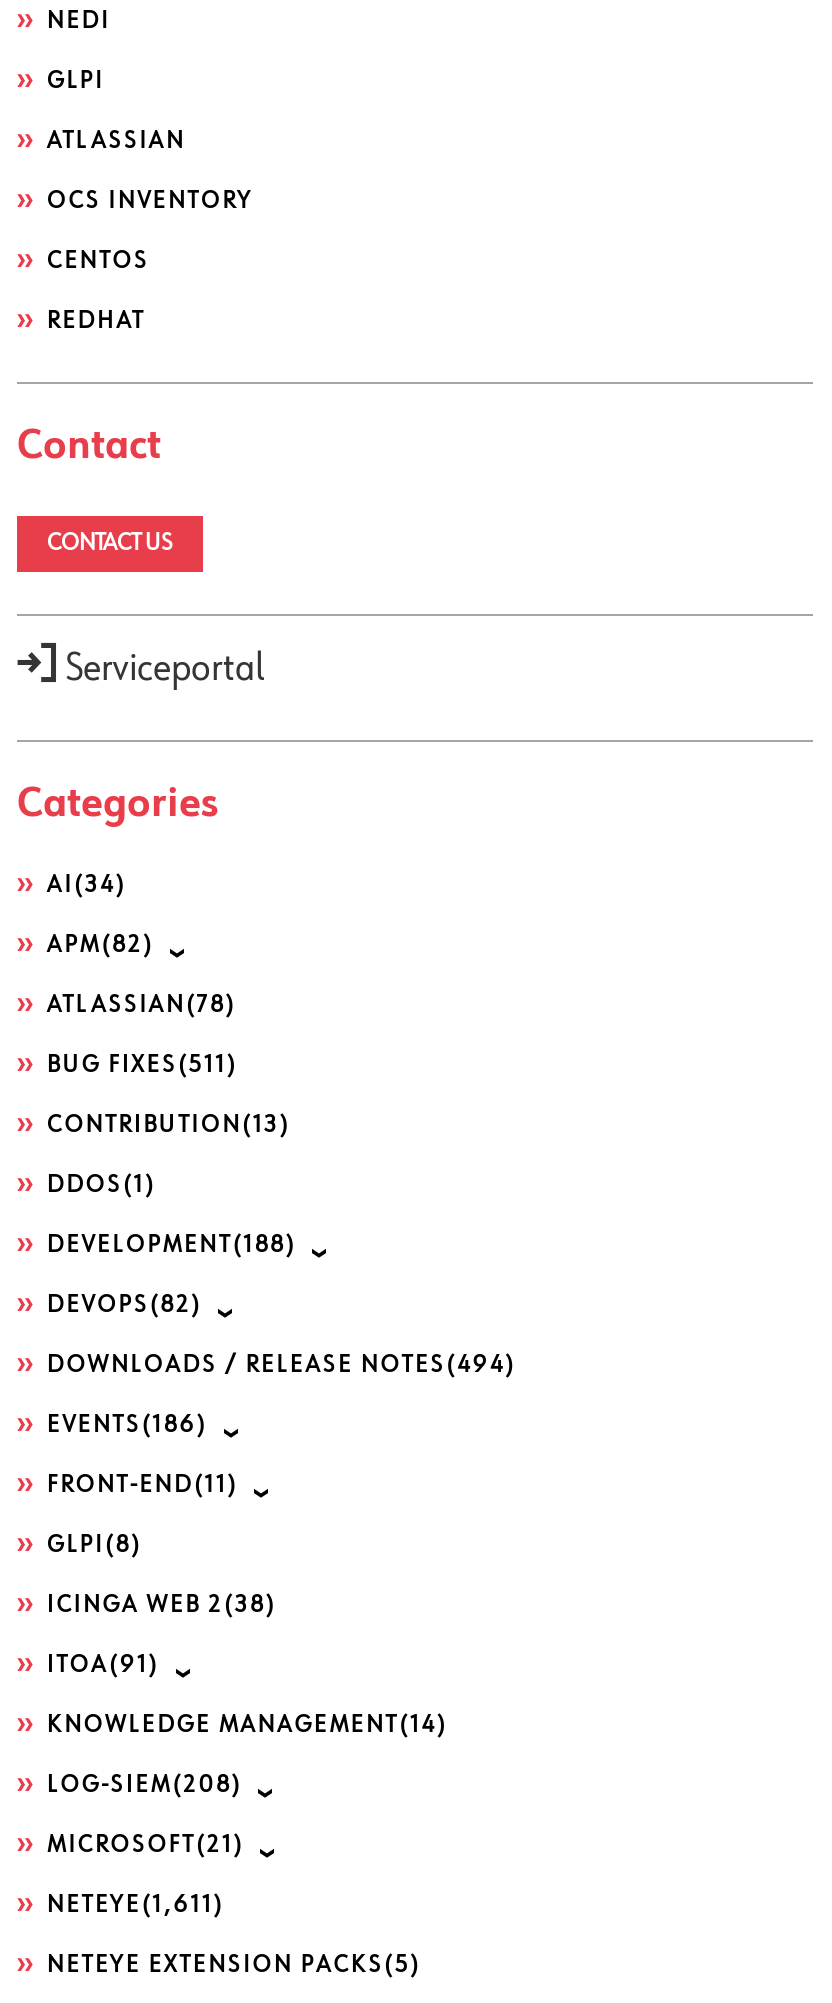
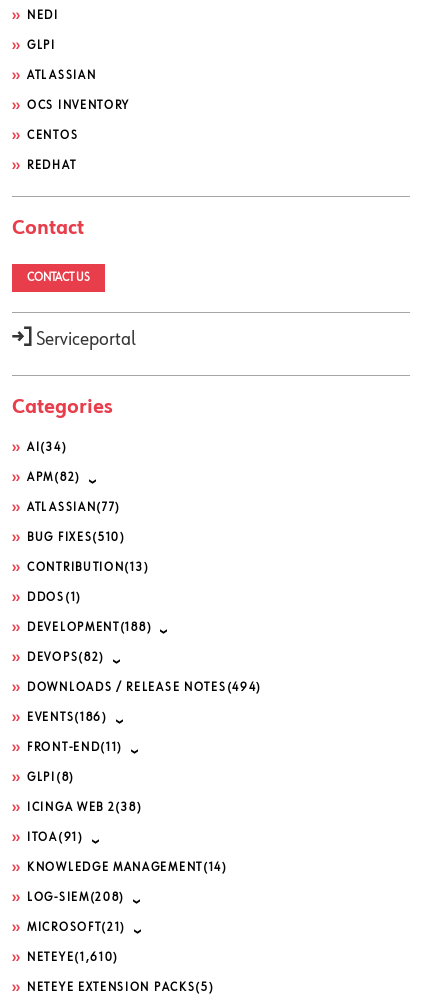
- ATLASSIAN (78)
+ ATLASSIAN (77)

- BUG FIXES (511)
+ BUG FIXES (510)

- NETEYE (1,611)
+ NETEYE (1,610)
